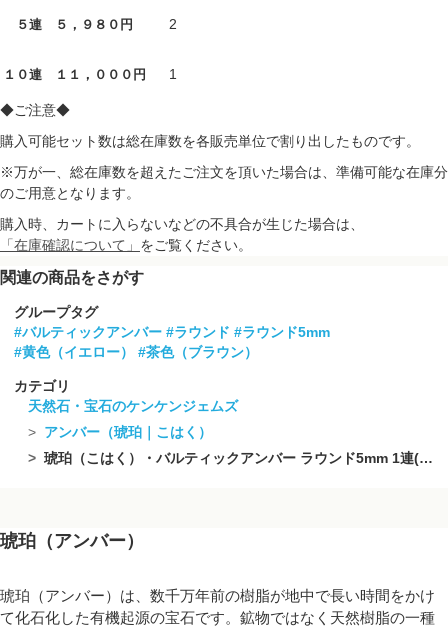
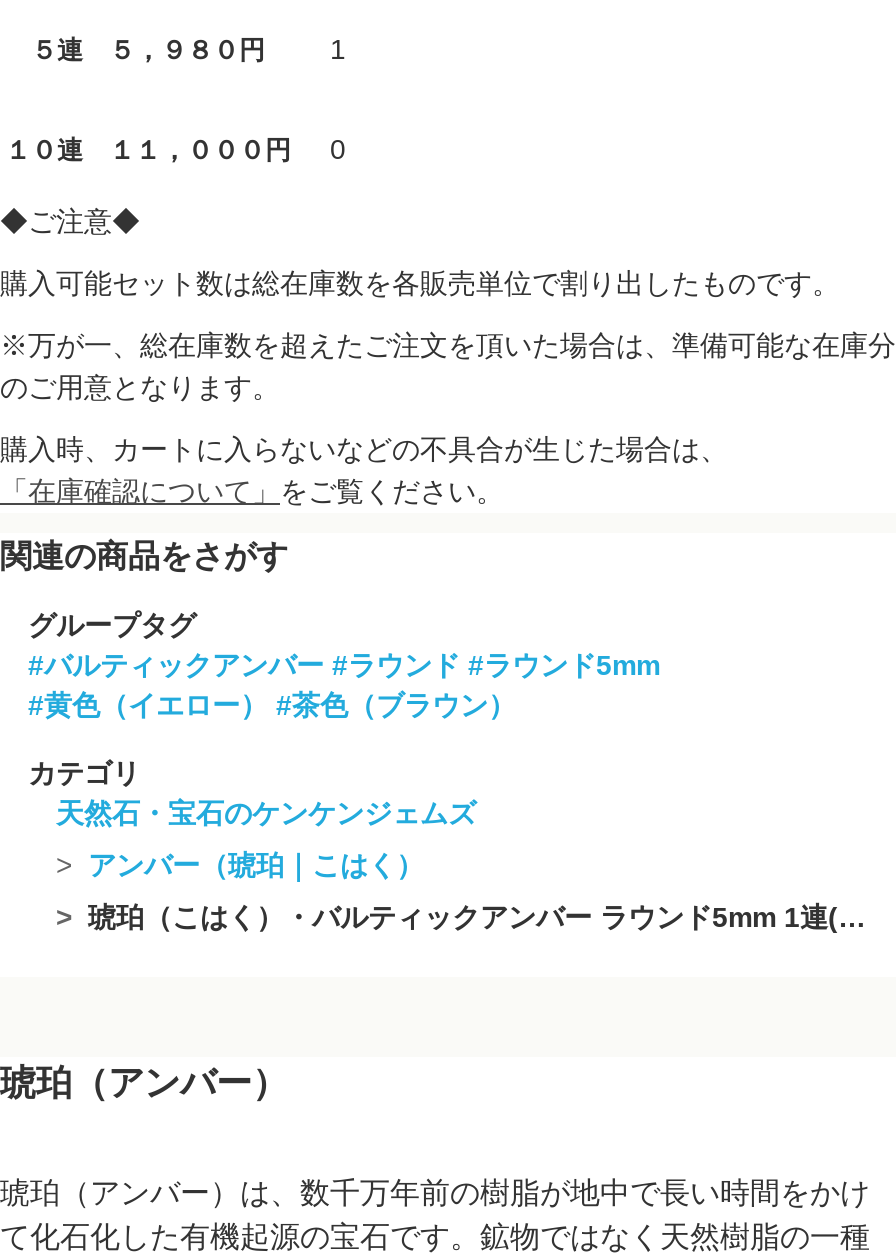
- 2
+ 1

- １０連 １１，０００円 1
+ １０連 １１，０００円 0
